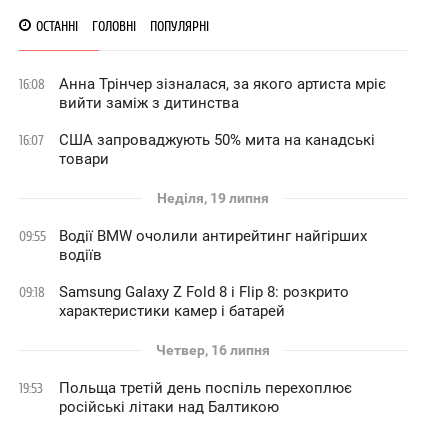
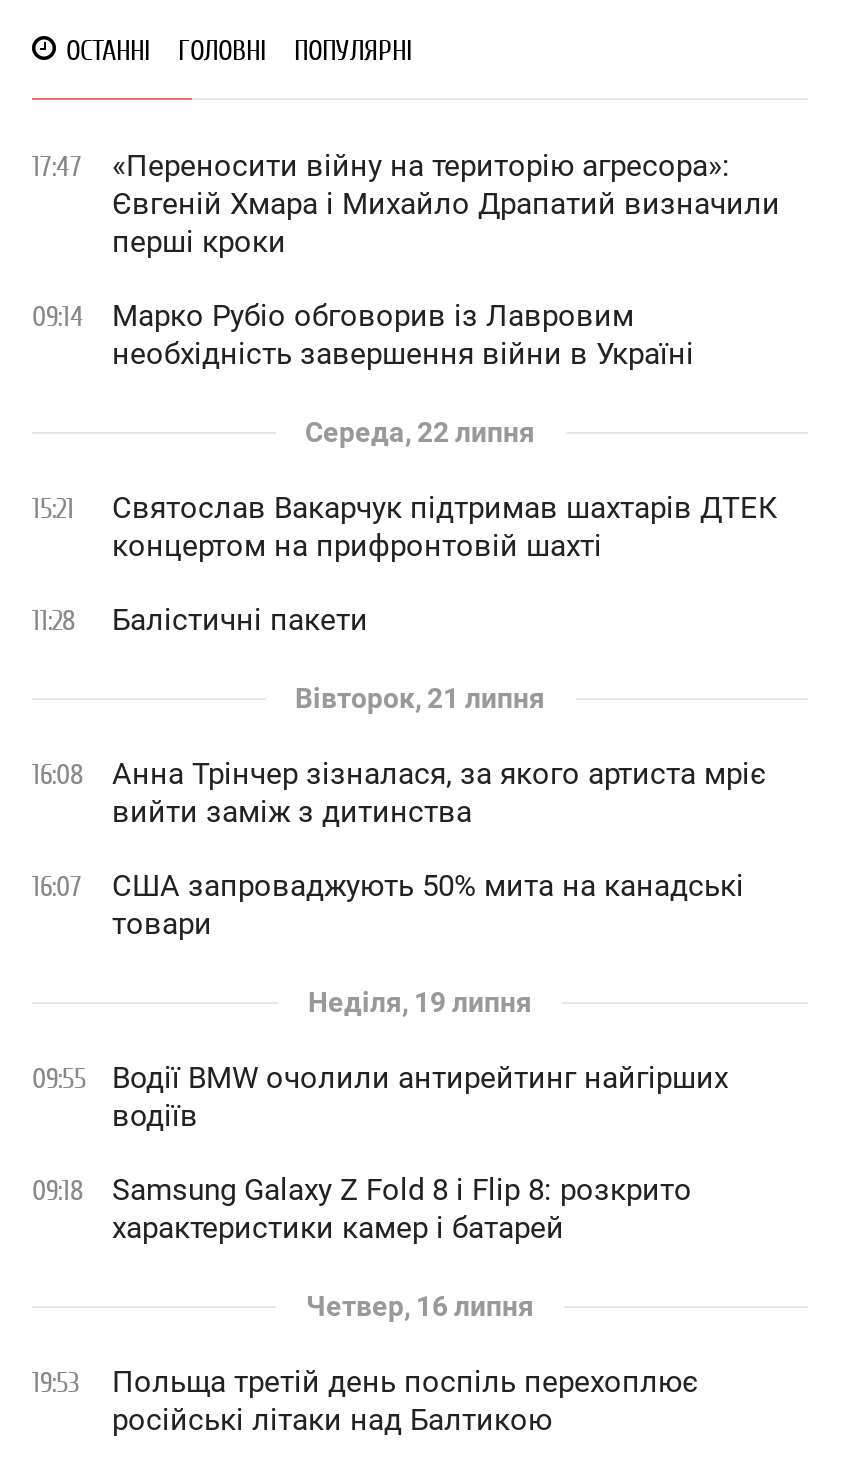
+ 17:47
+ «Переносити війну на територію агресора»:
+ Євгеній Хмара і Михайло Драпатий визначили
+ перші кроки
+ 09:14
+ Марко Рубіо обговорив із Лавровим
+ необхідність завершення війни в Україні
+ Середа, 22 липня
+ 15:21
+ Святослав Вакарчук підтримав шахтарів ДТЕК
+ концертом на прифронтовій шахті
+ 11:28
+ Балістичні пакети
+ Вівторок, 21 липня
